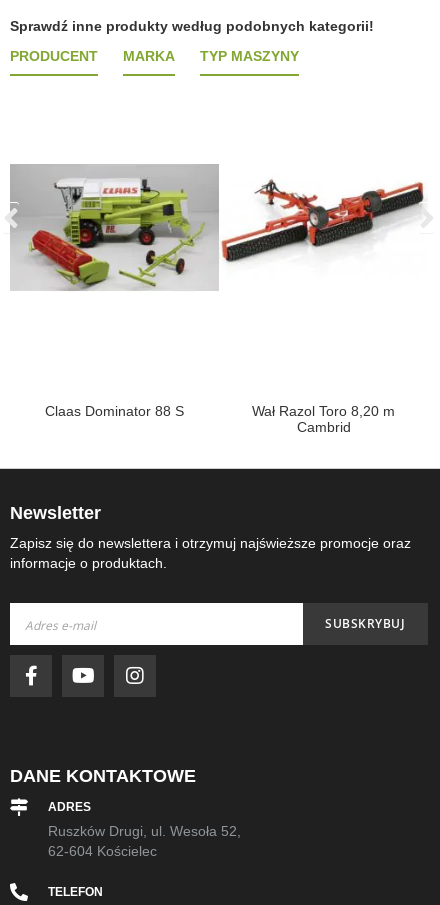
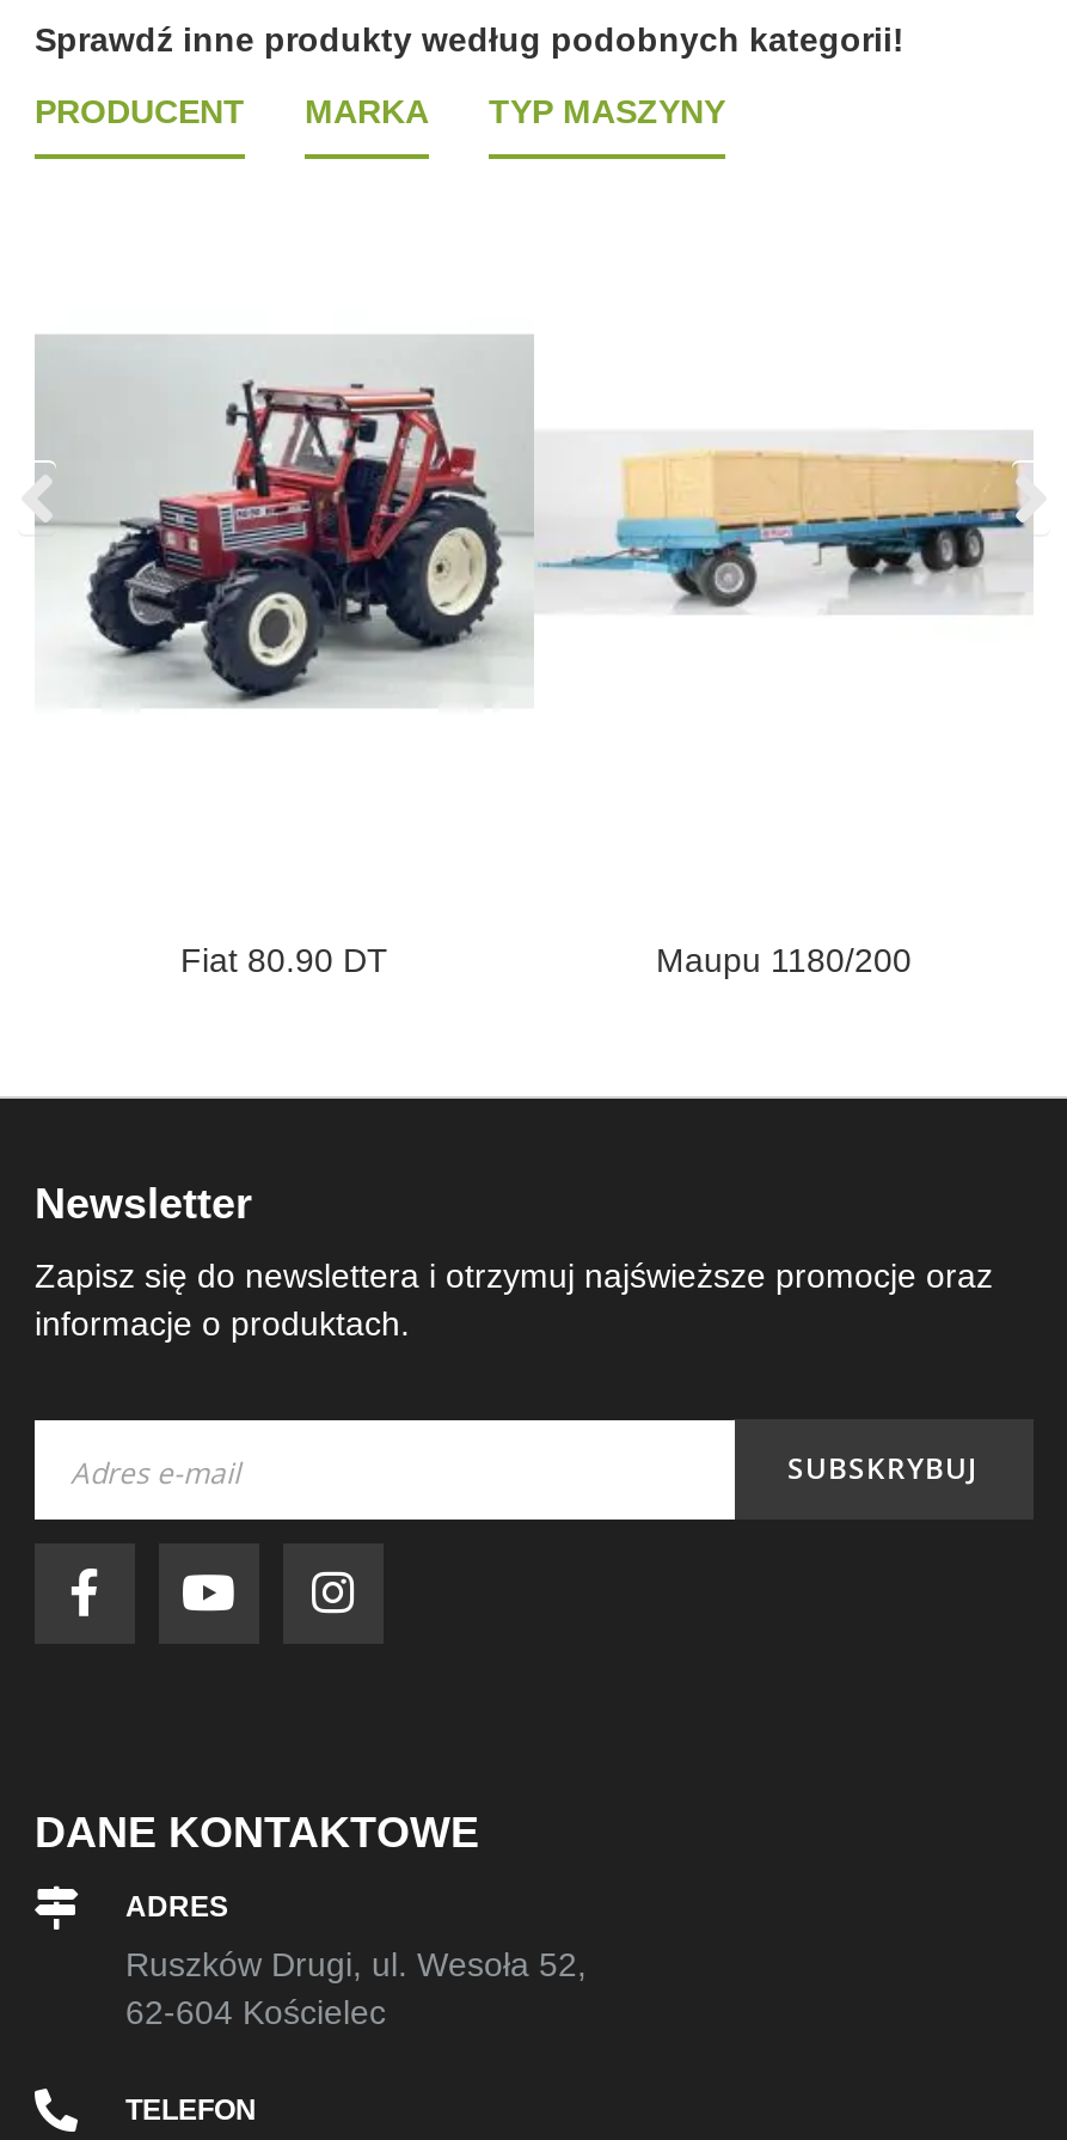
- [image]
+ [image]

- Claas Dominator 88 S
- Wał Razol Toro 8,20 m
- Cambrid
+ Fiat 80.90 DT
+ Maupu 1180/200
